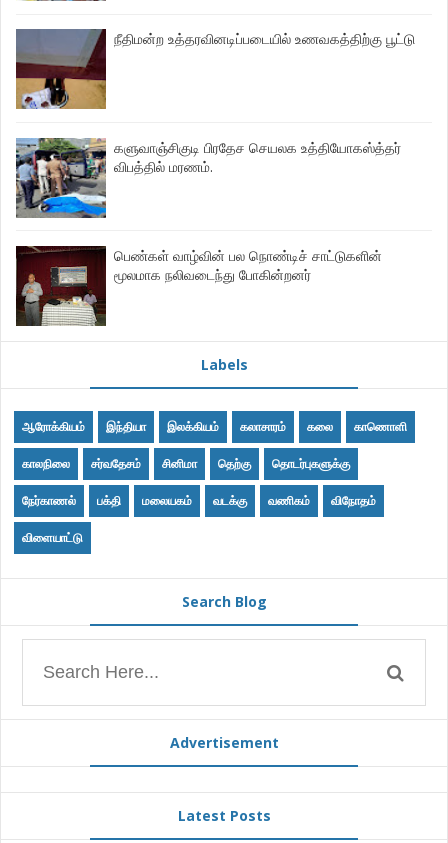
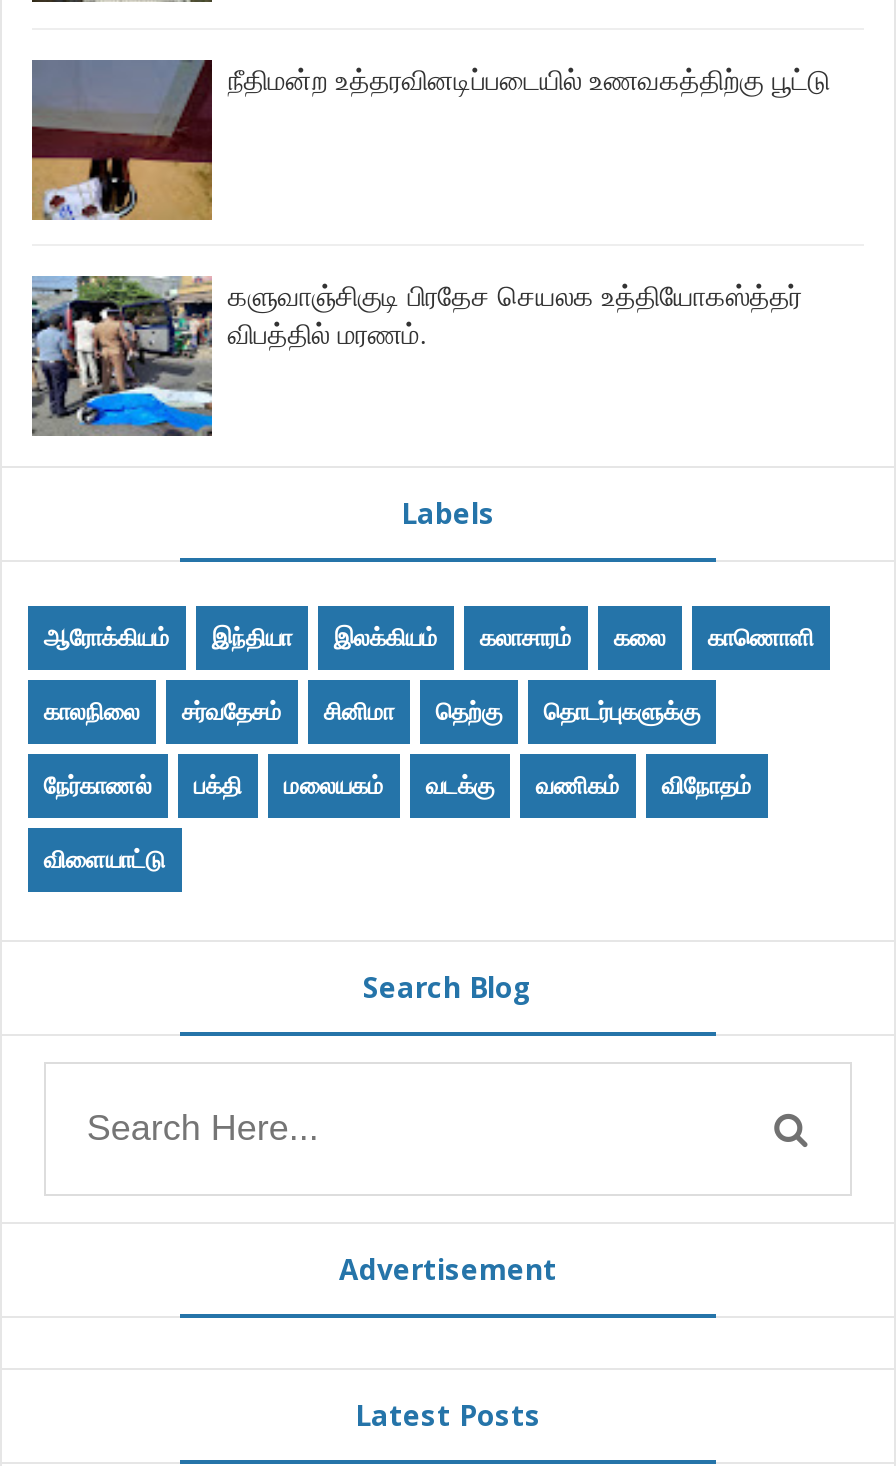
- [image]
- பெண்கள் வாழ்வின் பல நொண்டிச் சாட்டுகளின்
- மூலமாக நலிவடைந்து போகின்றனர்
